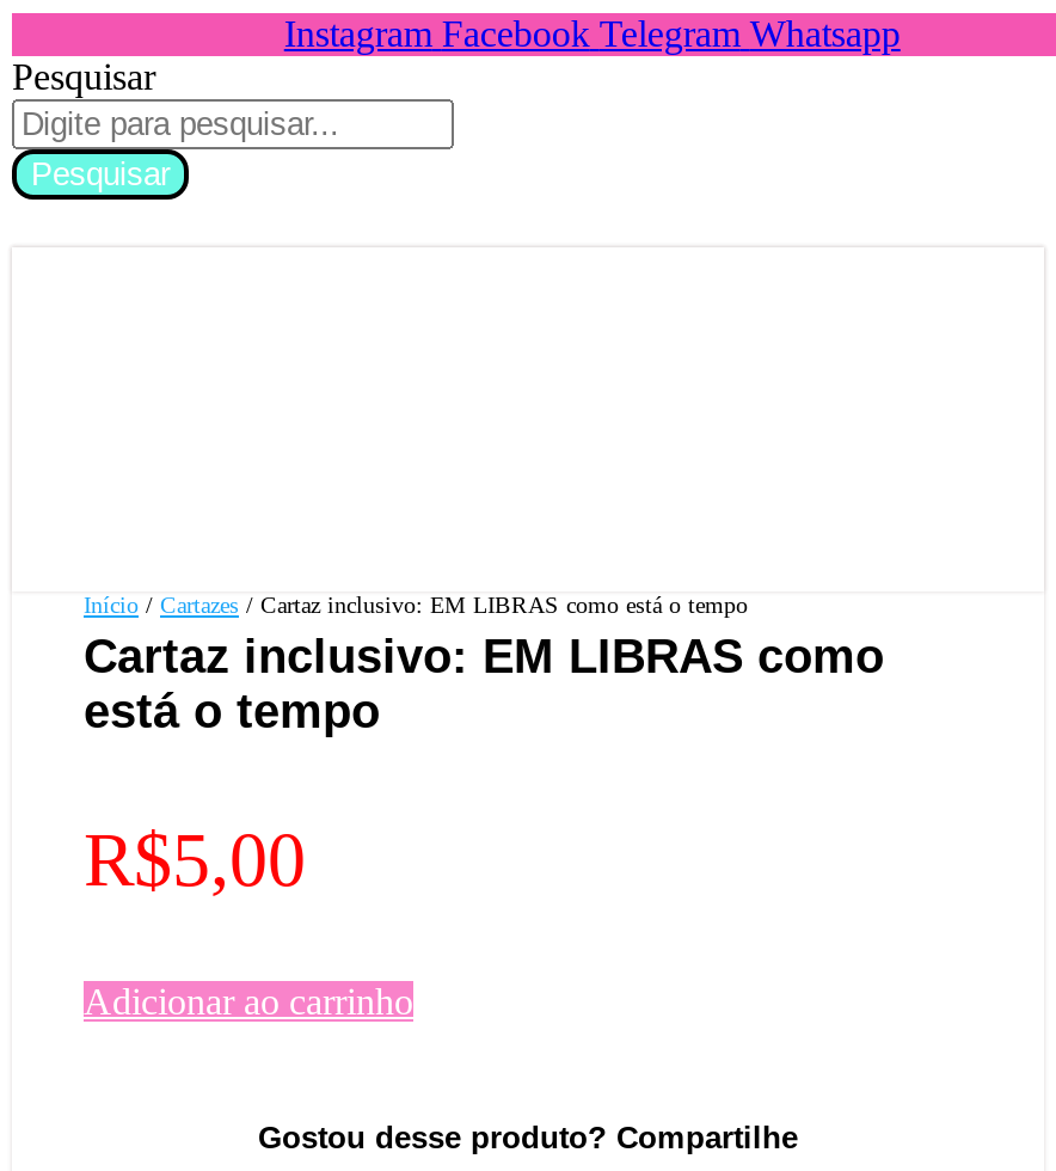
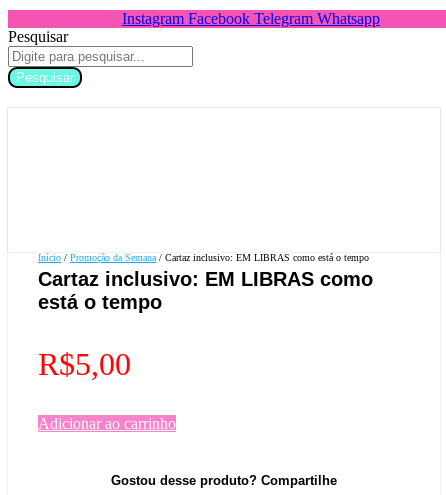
- Início / Cartazes / Cartaz inclusivo: EM LIBRAS como está o tempo
+ Início / Promoção da Semana / Cartaz inclusivo: EM LIBRAS como está o tempo
